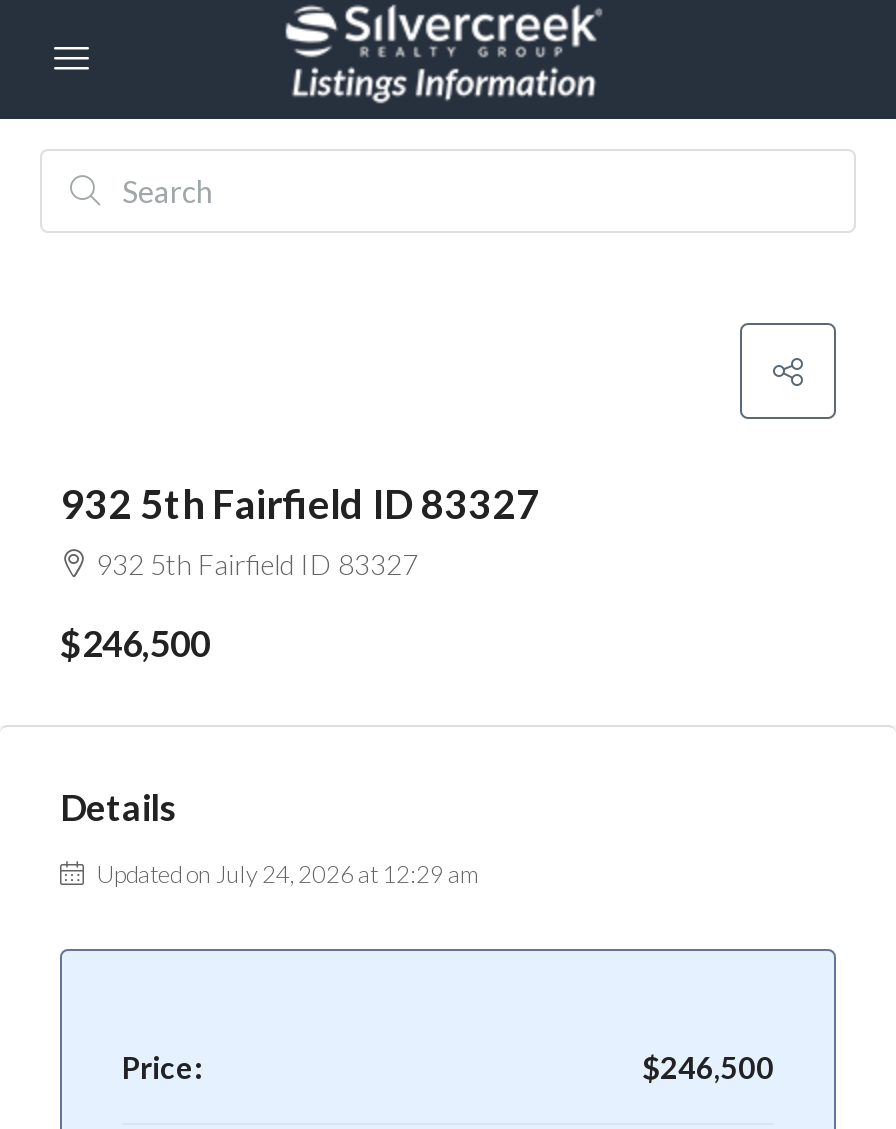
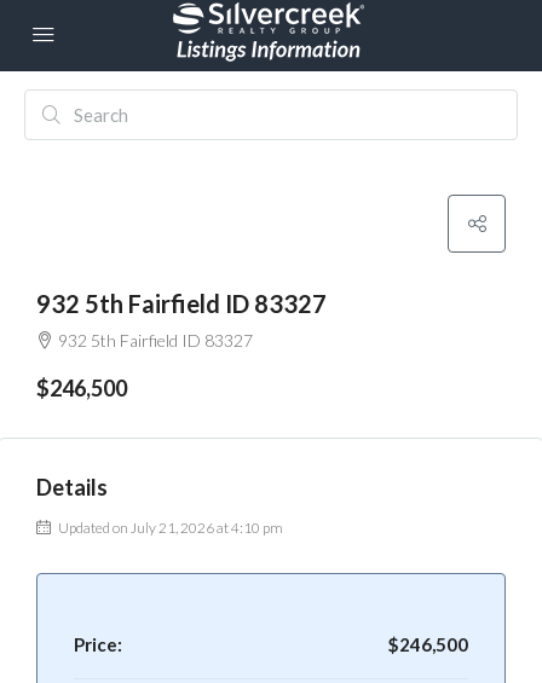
- Updated on July 24, 2026 at 12:29 am
+ Updated on July 21, 2026 at 4:10 pm
